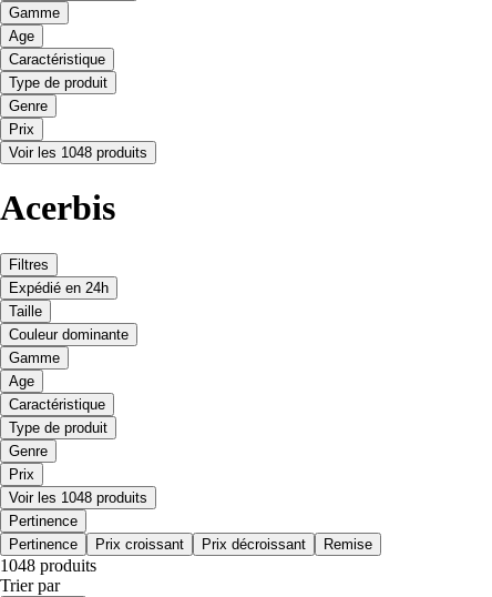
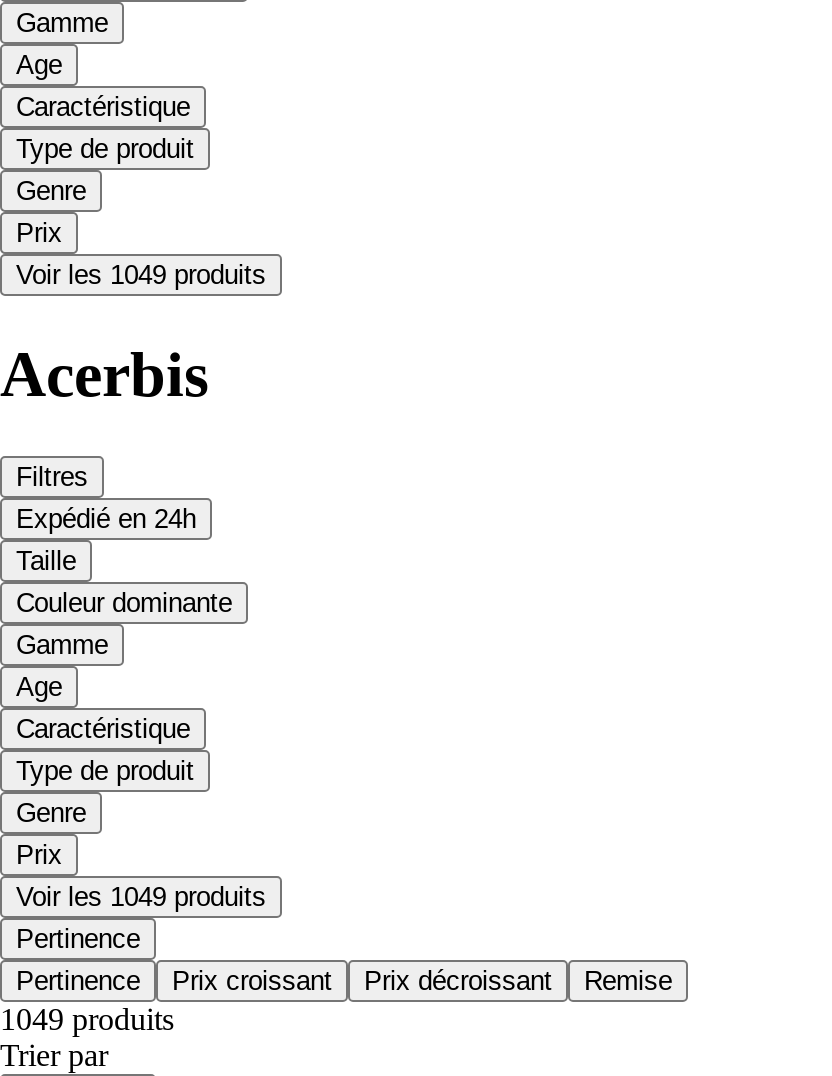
- Voir les 1048 produits
+ Voir les 1049 produits

- Voir les 1048 produits
+ Voir les 1049 produits

- 1048 produits
+ 1049 produits
